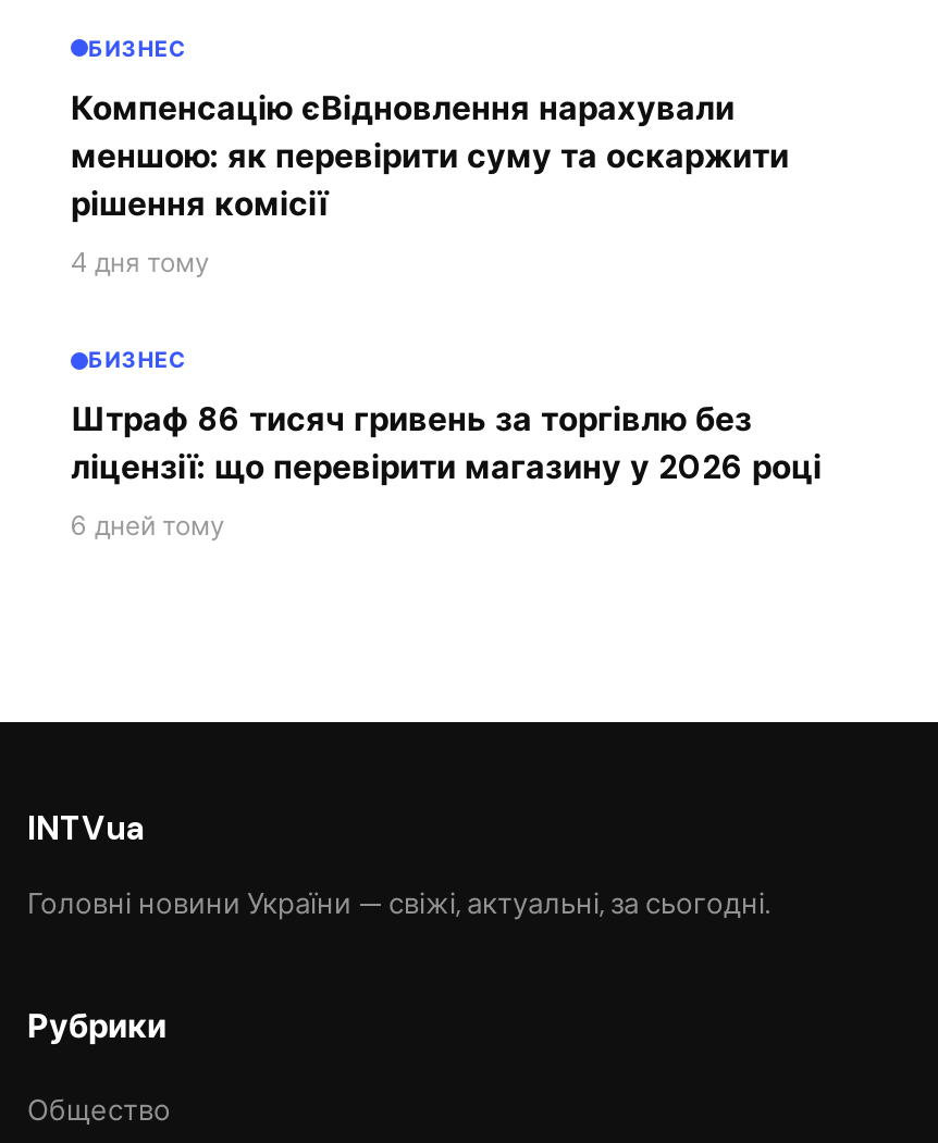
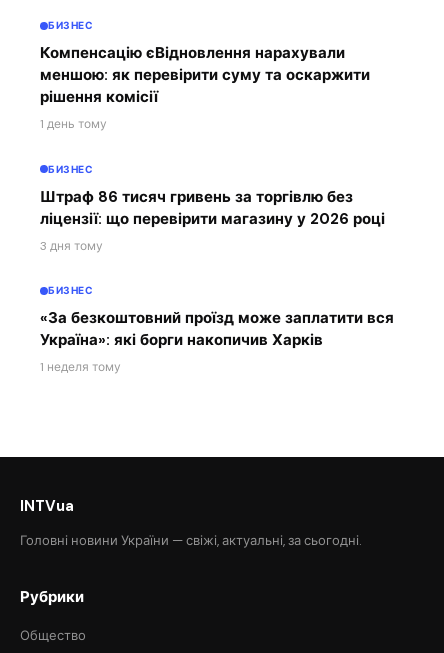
- 4 дня тому
+ 1 день тому

- 6 дней тому
+ 3 дня тому
+ БИЗНЕС
+ «За безкоштовний проїзд може заплатити вся
+ Україна»: які борги накопичив Харків
+ 1 неделя тому
